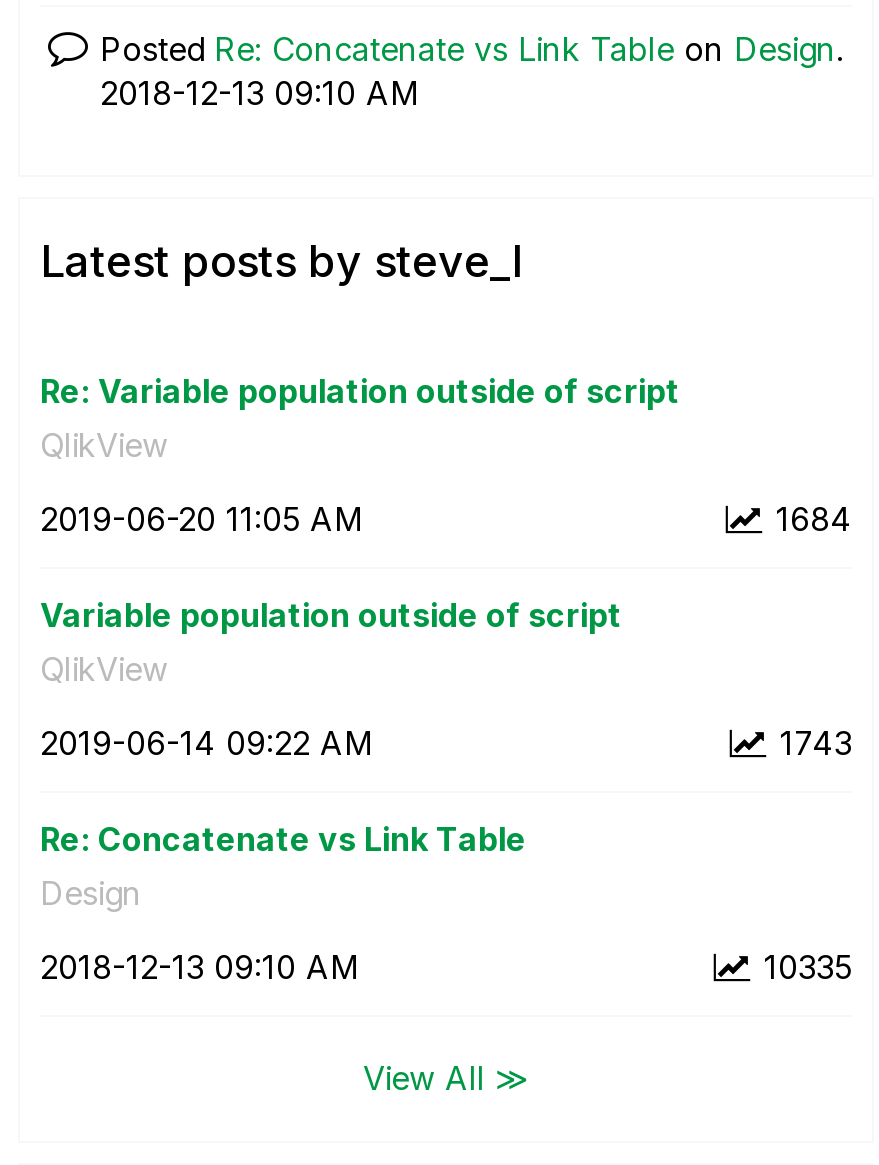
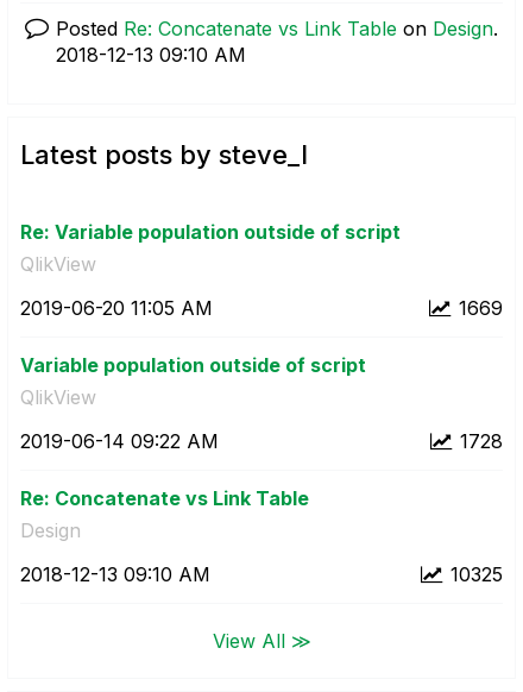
- 1684
+ 1669

- 1743
+ 1728

- 10335
+ 10325
